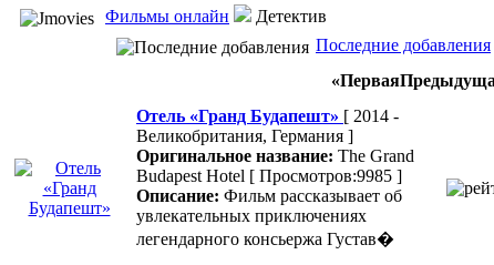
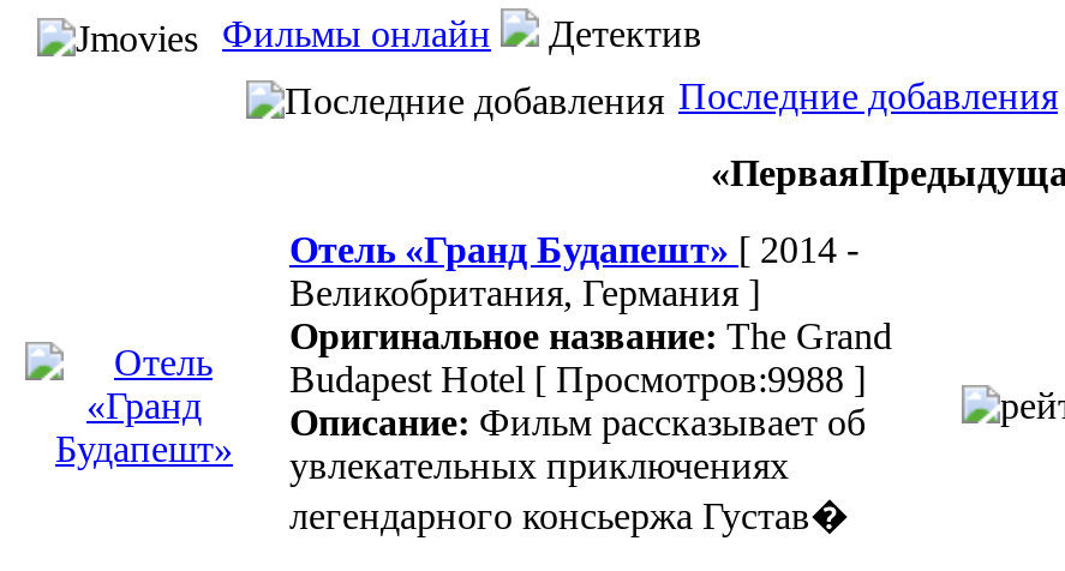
- Budapest Hotel [ Просмотров:9985 ]
+ Budapest Hotel [ Просмотров:9988 ]
